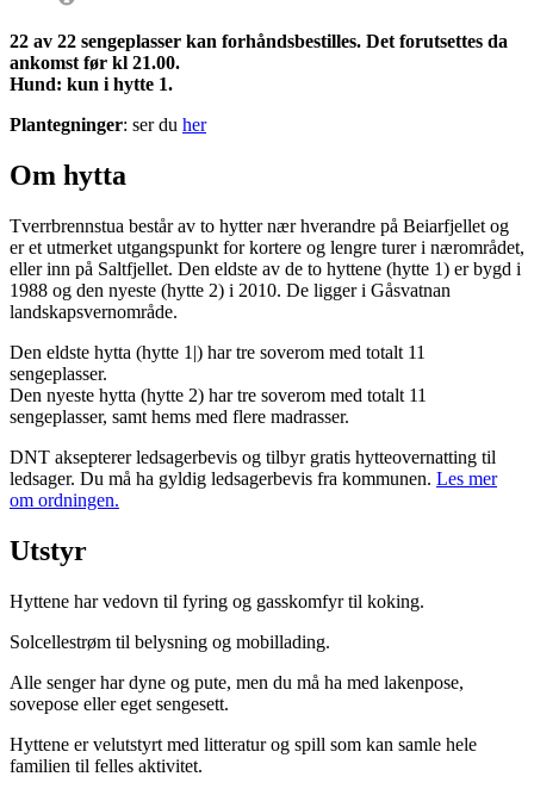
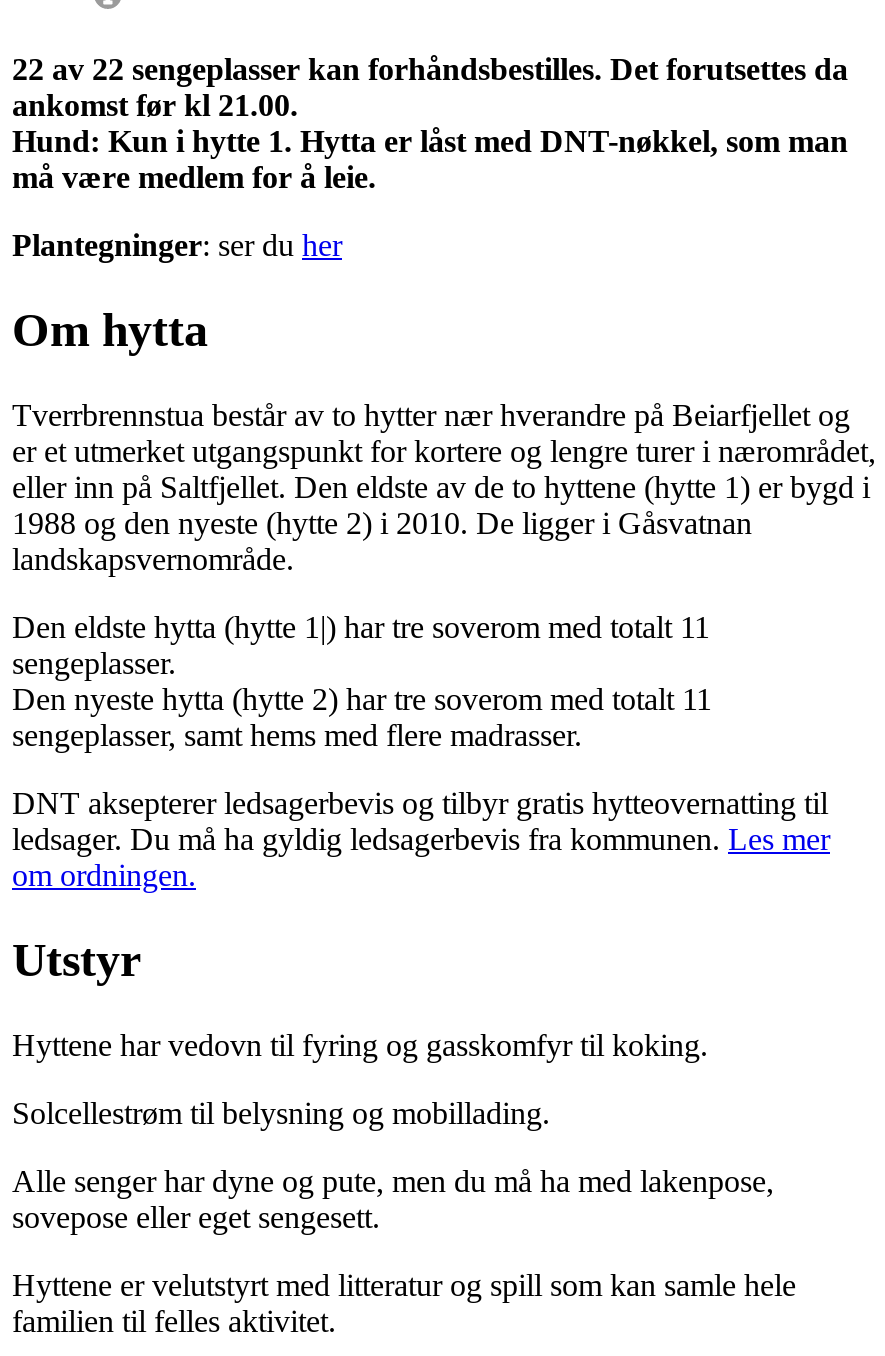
- Hund: kun i hytte 1.
+ Hund: Kun i hytte 1. Hytta er låst med DNT-nøkkel, som man
+ må være medlem for å leie.
